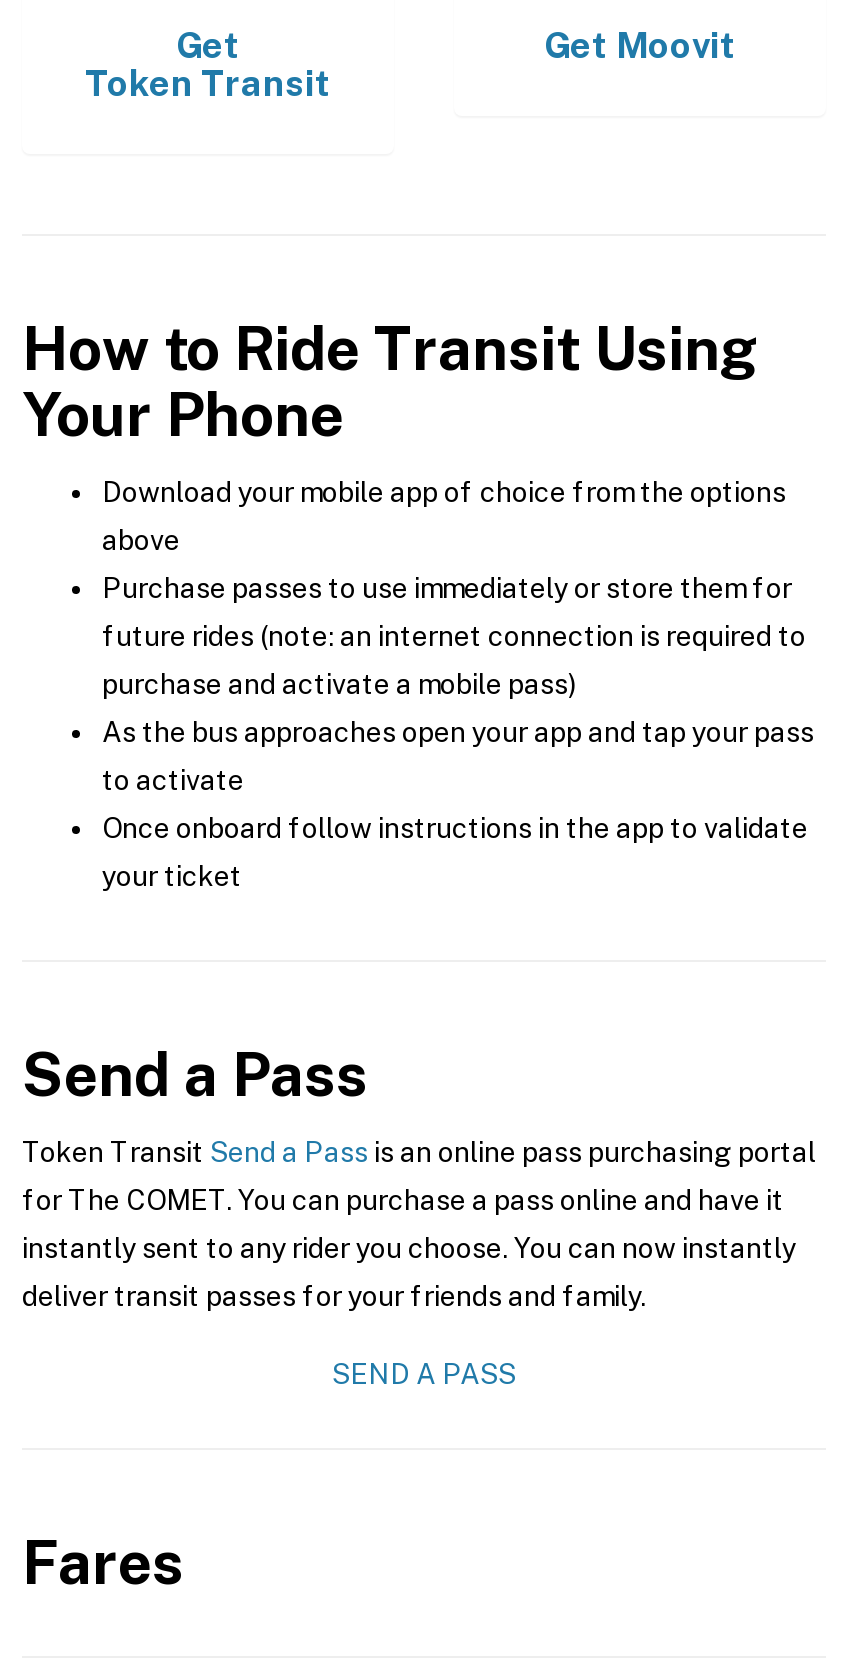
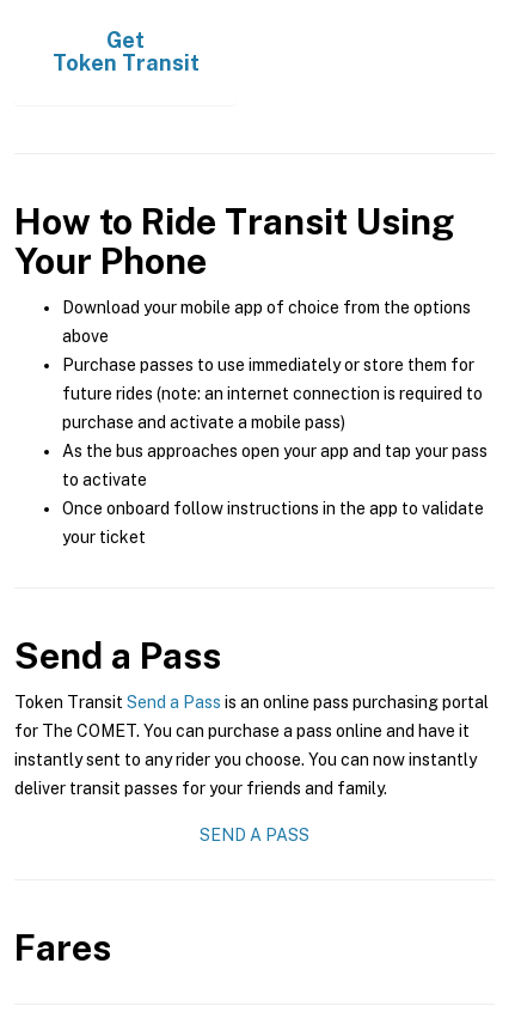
- Get Moovit
